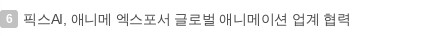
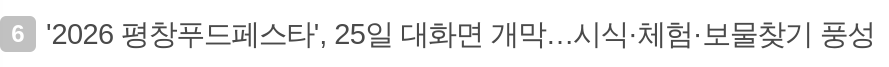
- 픽스AI, 애니메 엑스포서 글로벌 애니메이션 업계 협력
+ '2026 평창푸드페스타', 25일 대화면 개막…시식·체험·보물찾기 풍성
